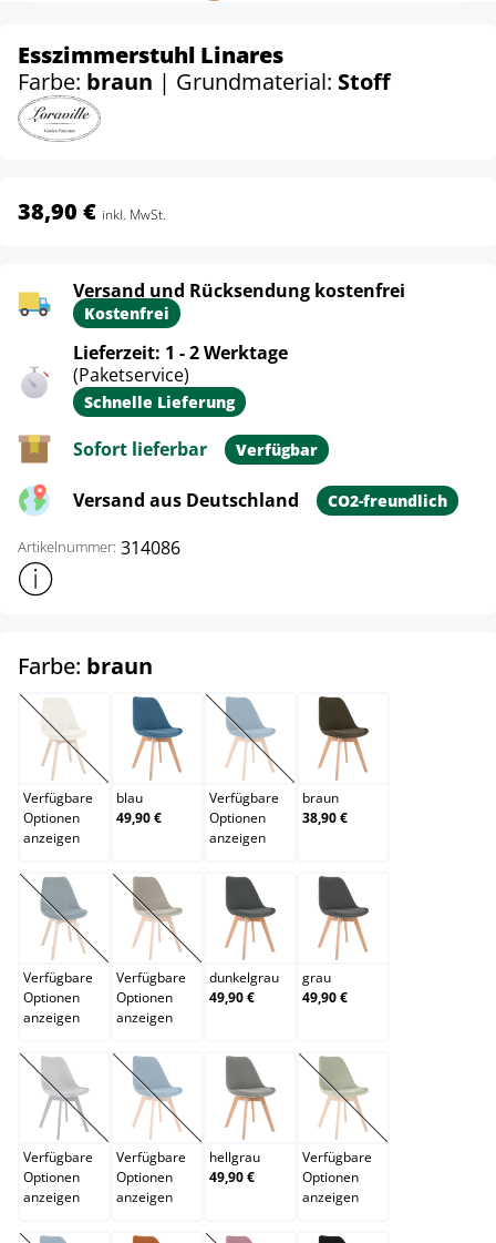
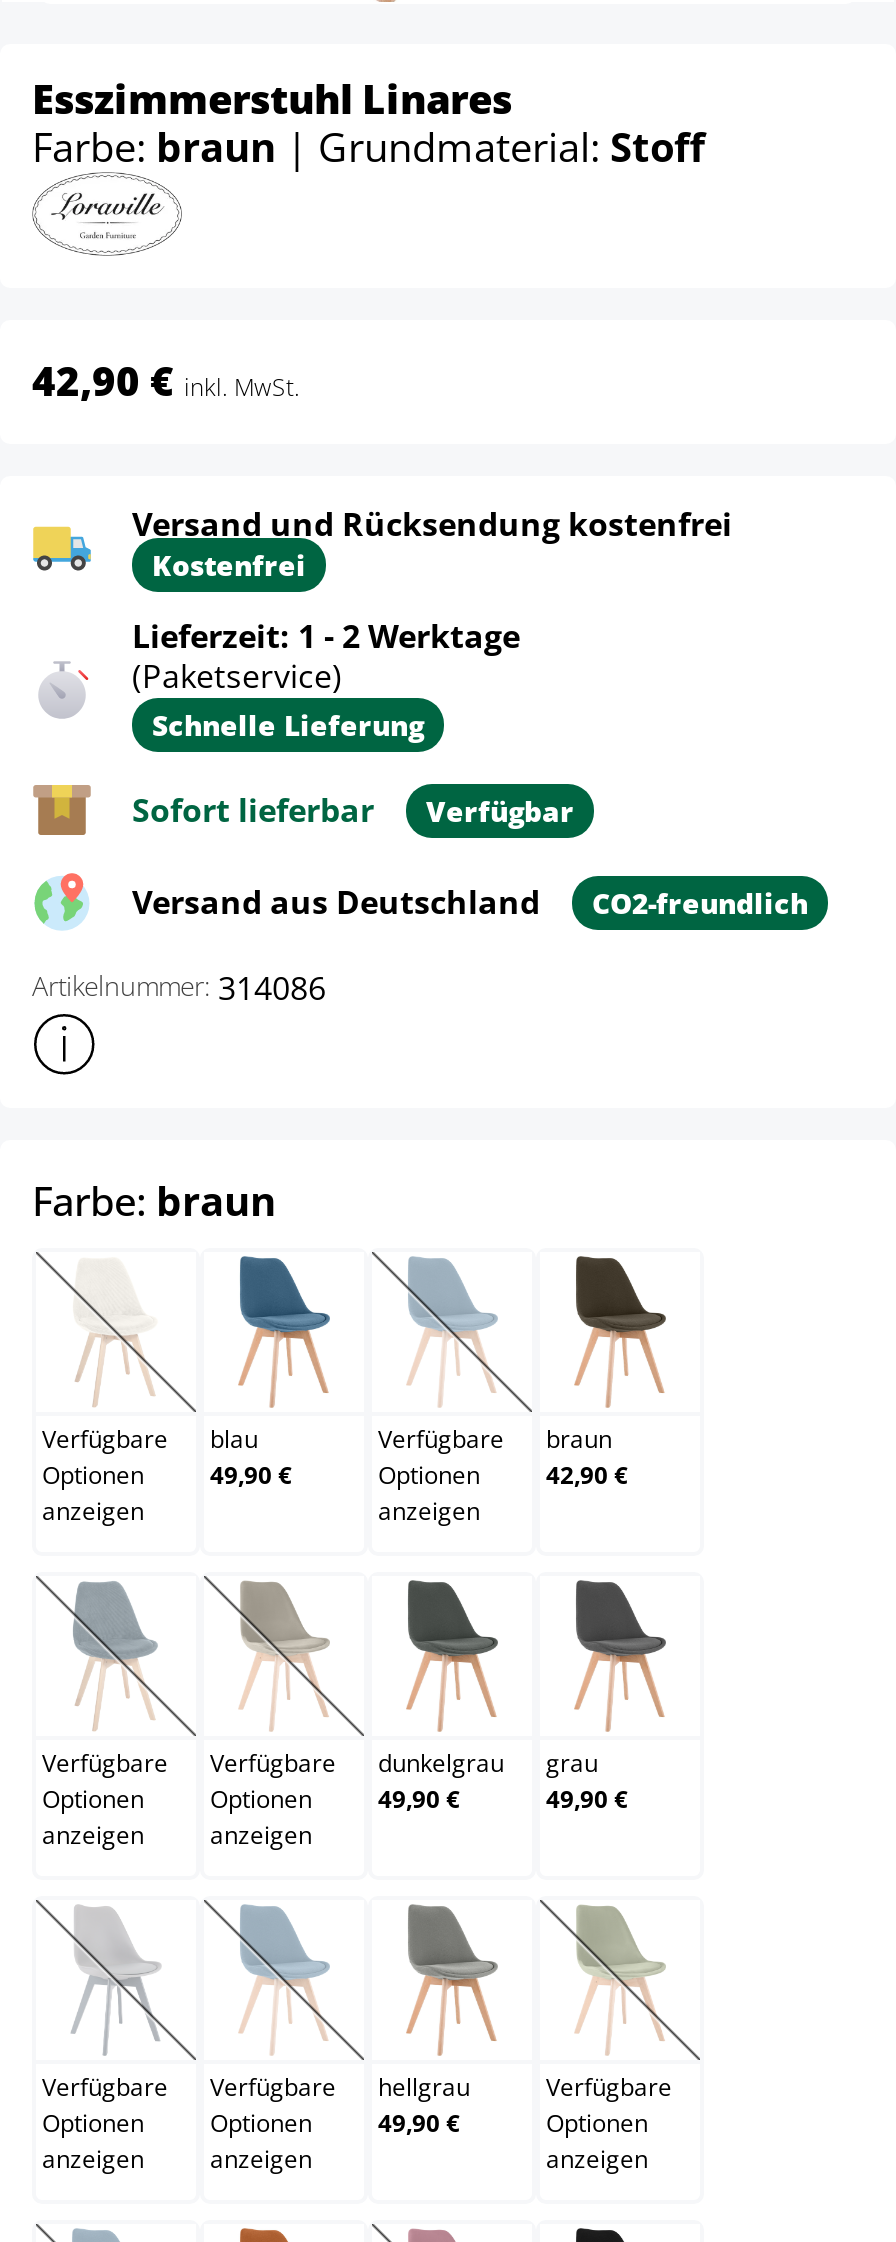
- 38,90 € inkl. MwSt.
+ 42,90 € inkl. MwSt.

- Optionen 38,90 €
+ Optionen 42,90 €
